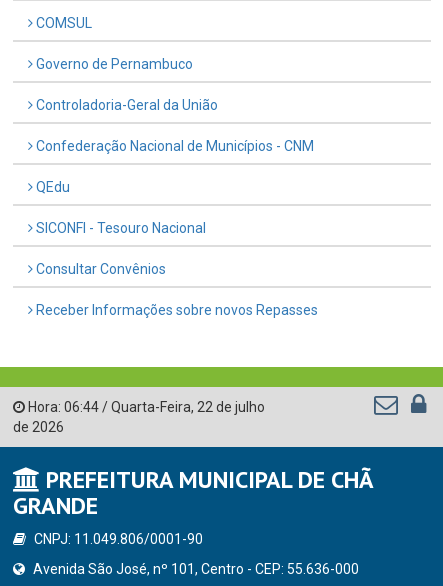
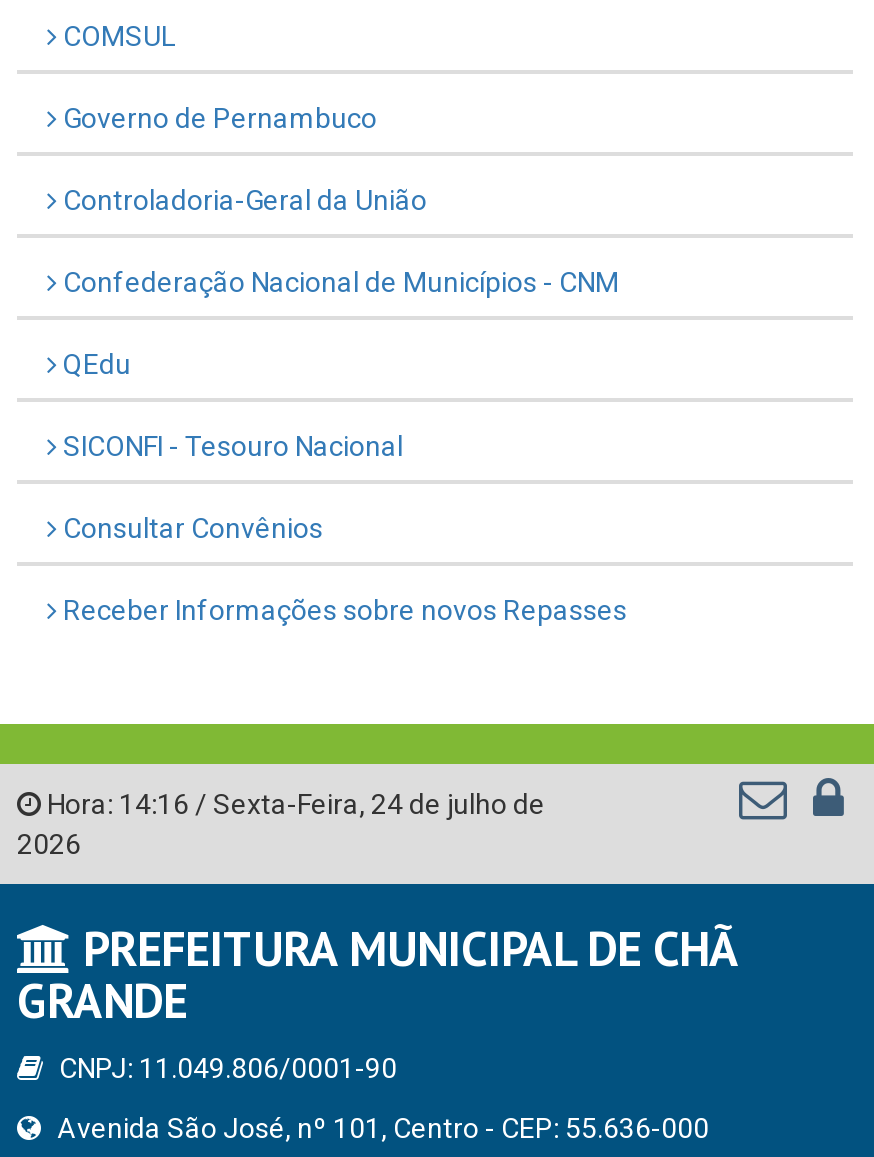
- Hora: 06:44 / Quarta-Feira, 22 de julho
- de 2026
+ Hora: 14:16 / Sexta-Feira, 24 de julho de
+ 2026
